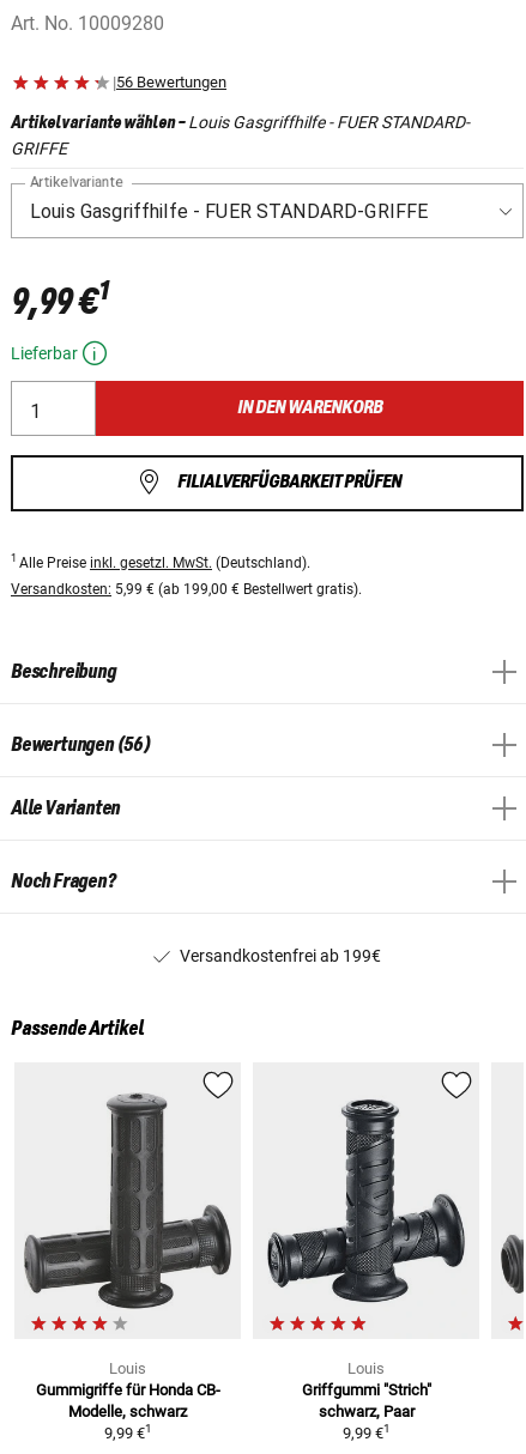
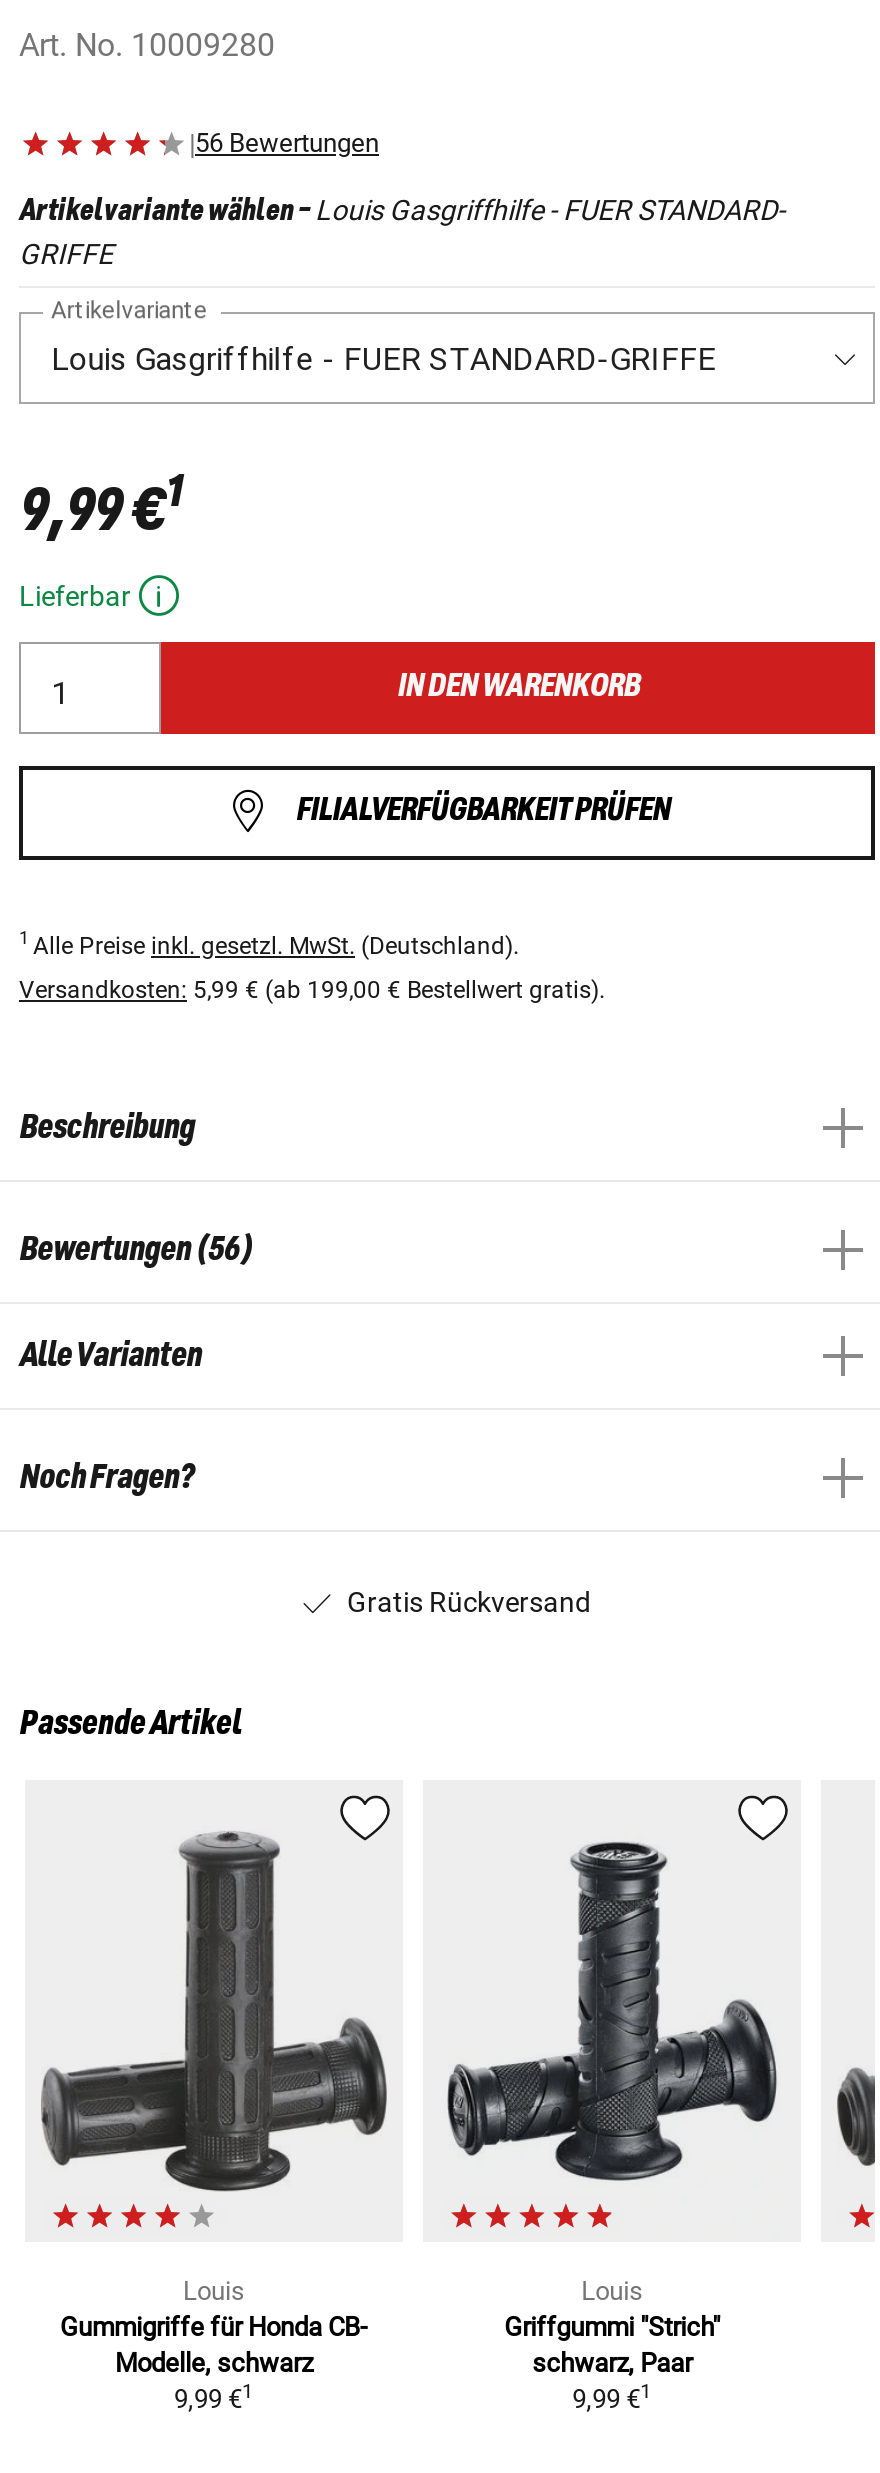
- Versandkostenfrei ab 199€
+ Gratis Rückversand
